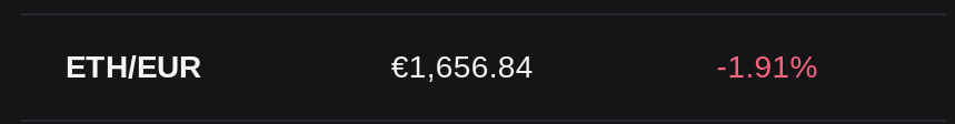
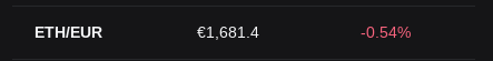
- €1,656.84
+ €1,681.4

- -1.91%
+ -0.54%
